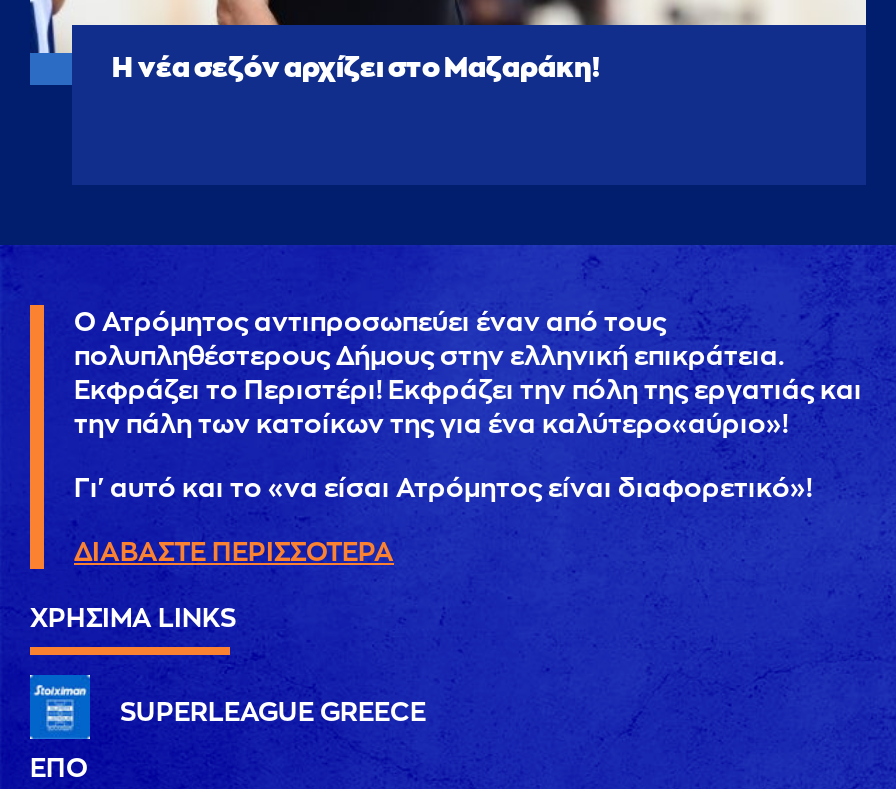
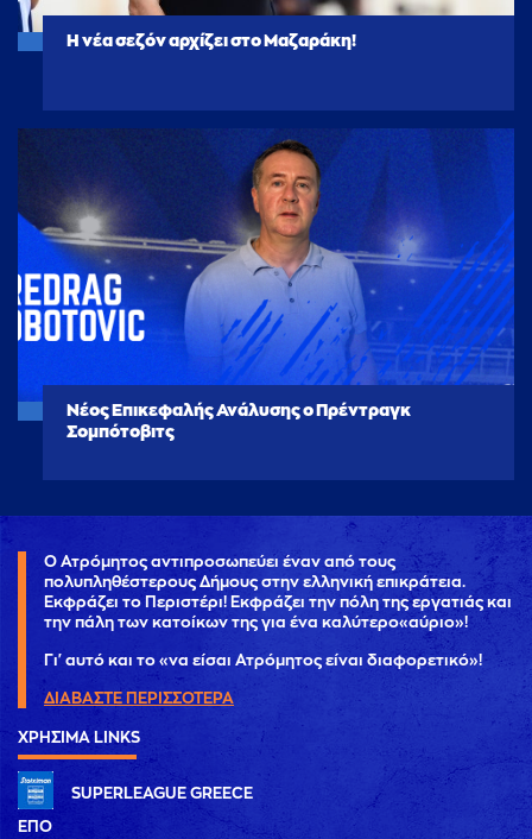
+ [image]
+ Νέος Επικεφαλής Ανάλυσης ο Πρέντραγκ
+ Σομπότοβιτς
